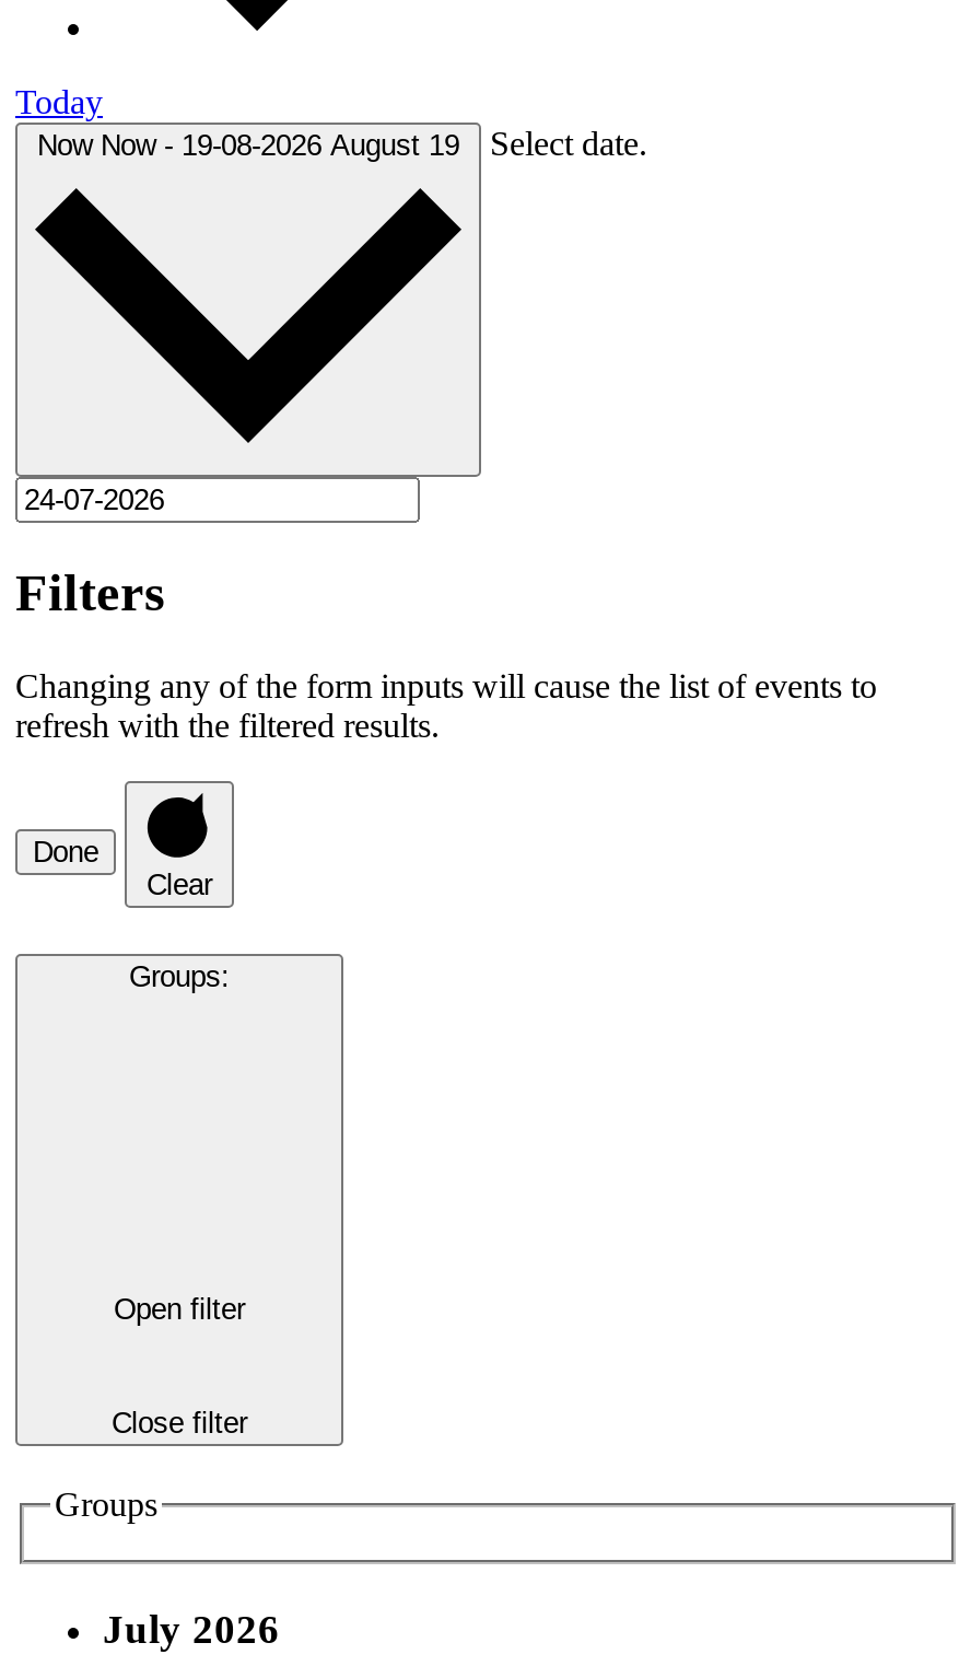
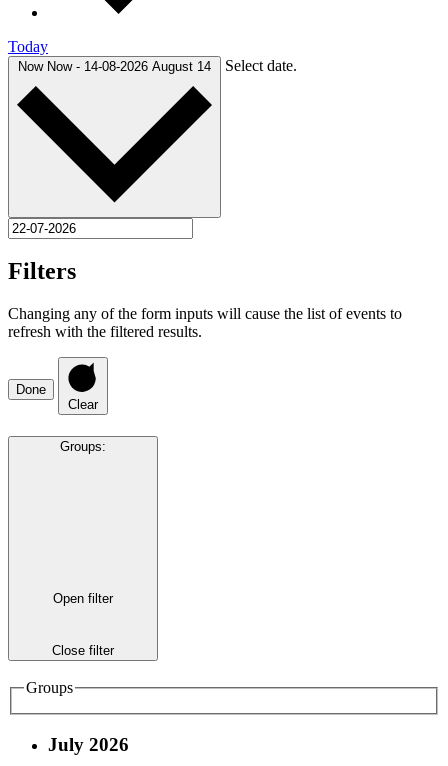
- Now Now - 19-08-2026 August 19
+ Now Now - 14-08-2026 August 14
